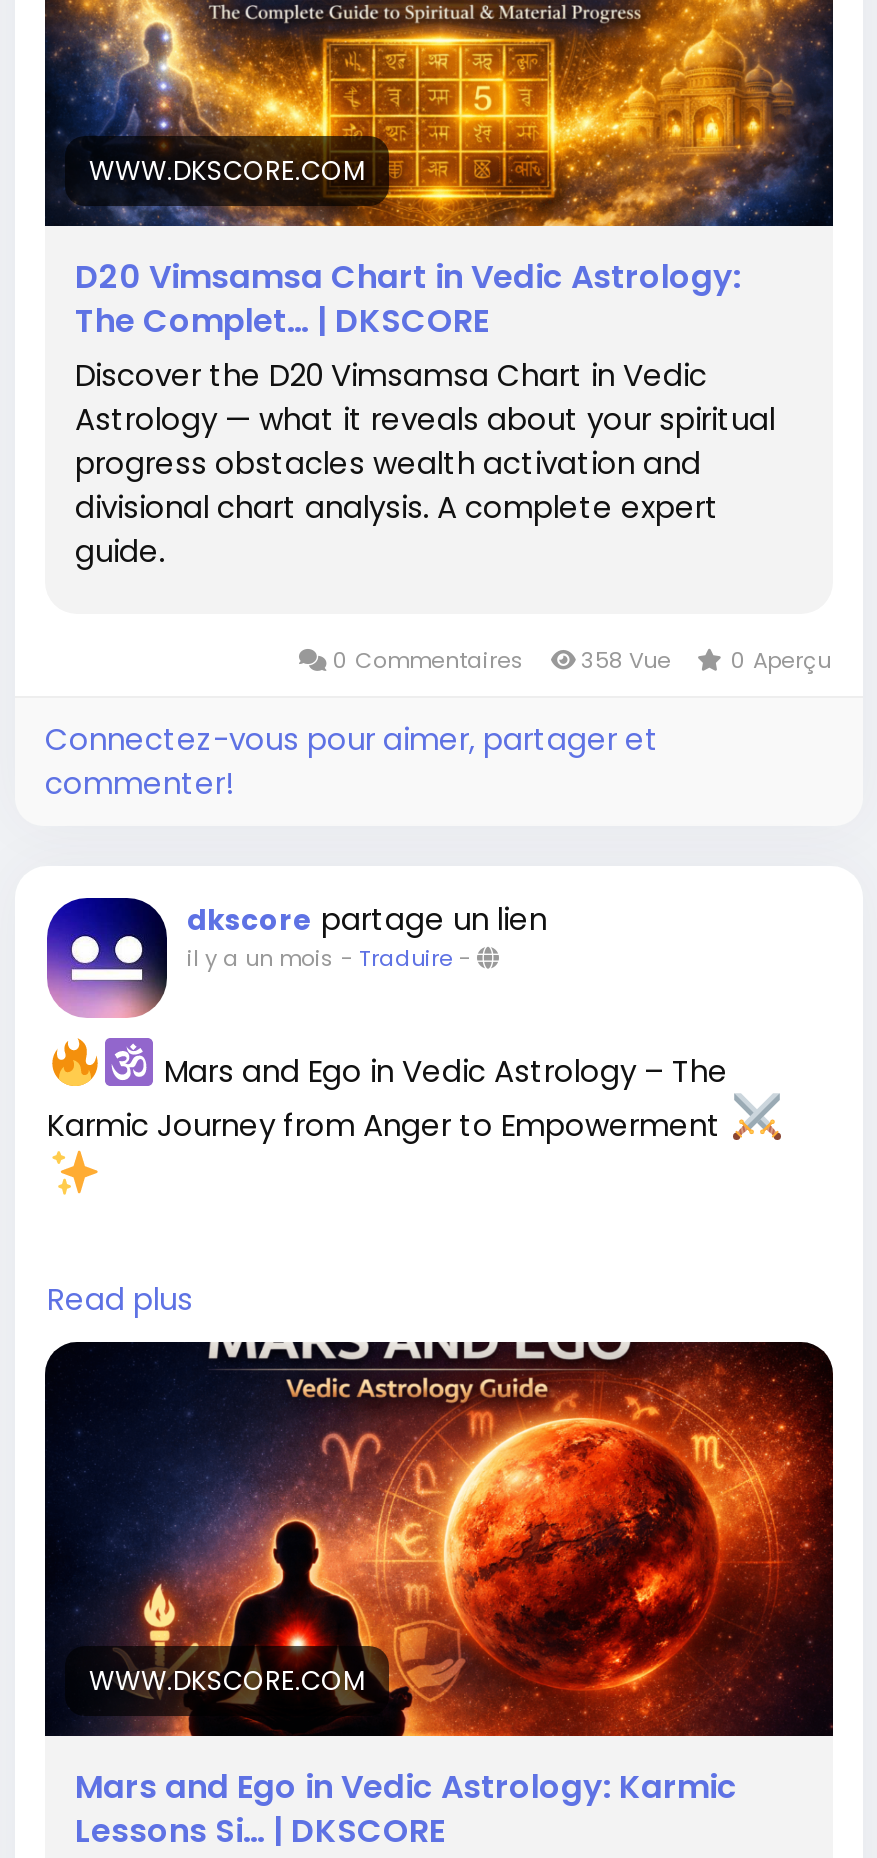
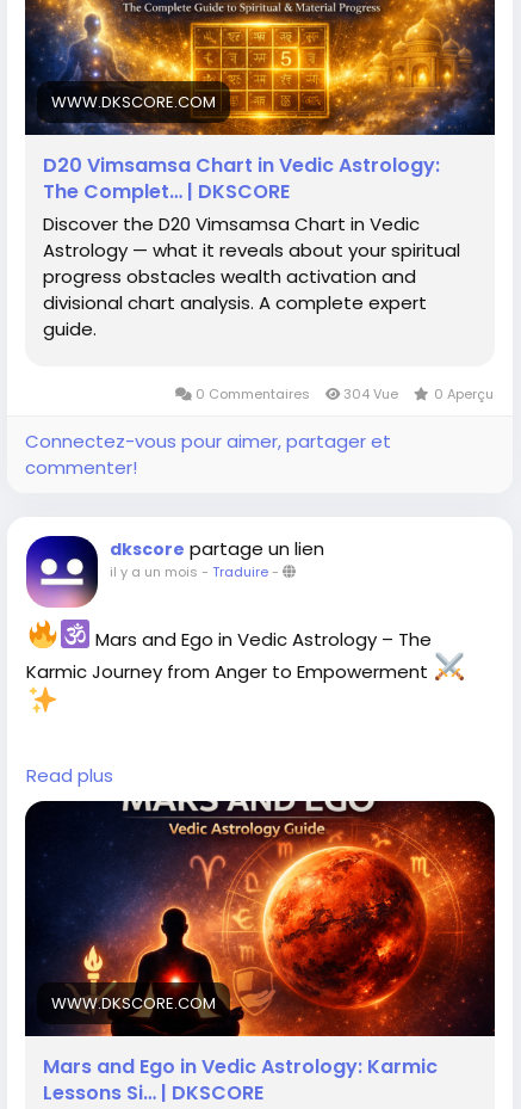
- 0 Commentaires 358 Vue 0 Aperçu
+ 0 Commentaires 304 Vue 0 Aperçu
